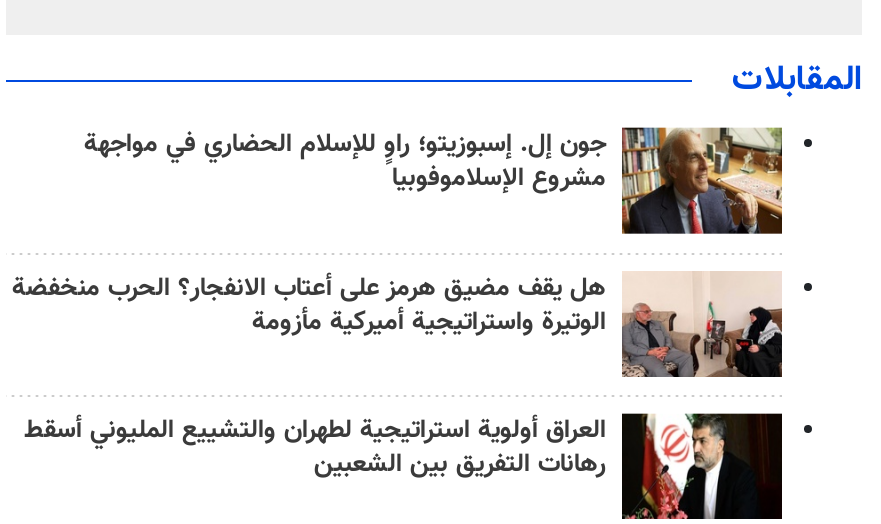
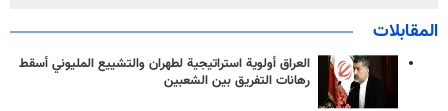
- [image]
- جون إل. إسبوزيتو؛ راوٍ للإسلام الحضاري في مواجهة
- مشروع الإسلاموفوبيا
- هل يقف مضيق هرمز على أعتاب الانفجار؟ الحرب منخفضة
- الوتيرة واستراتيجية أميركية مأزومة

- [image]
